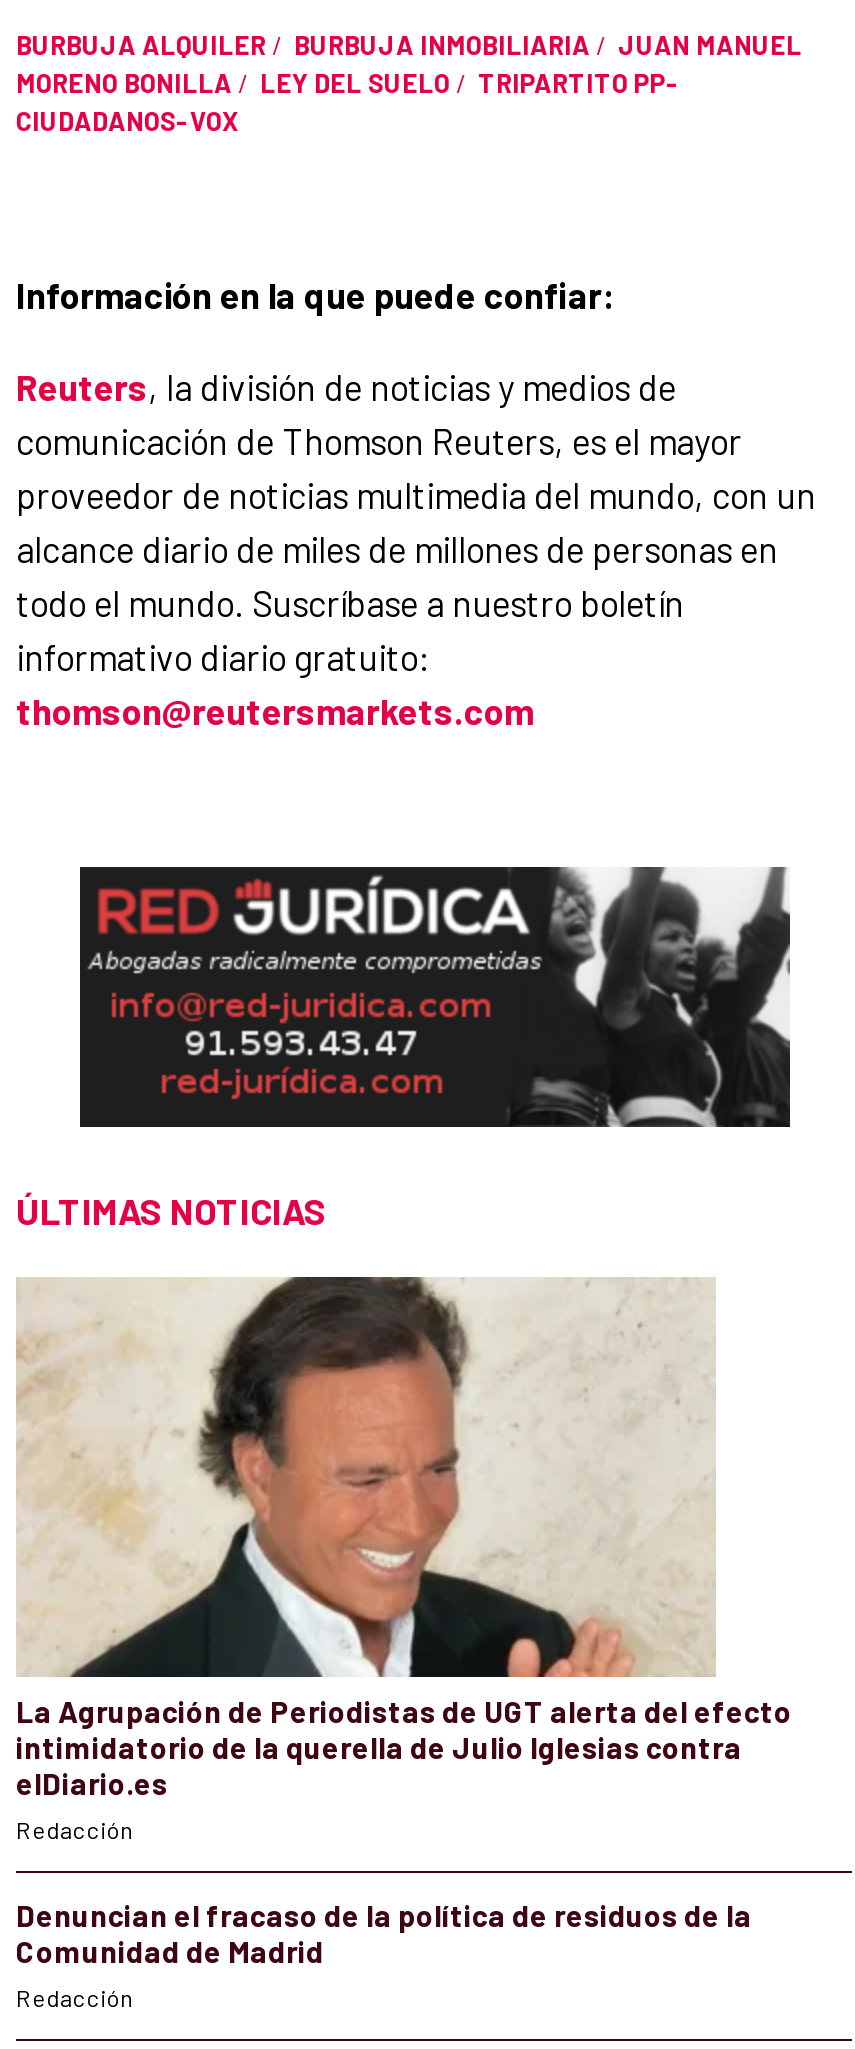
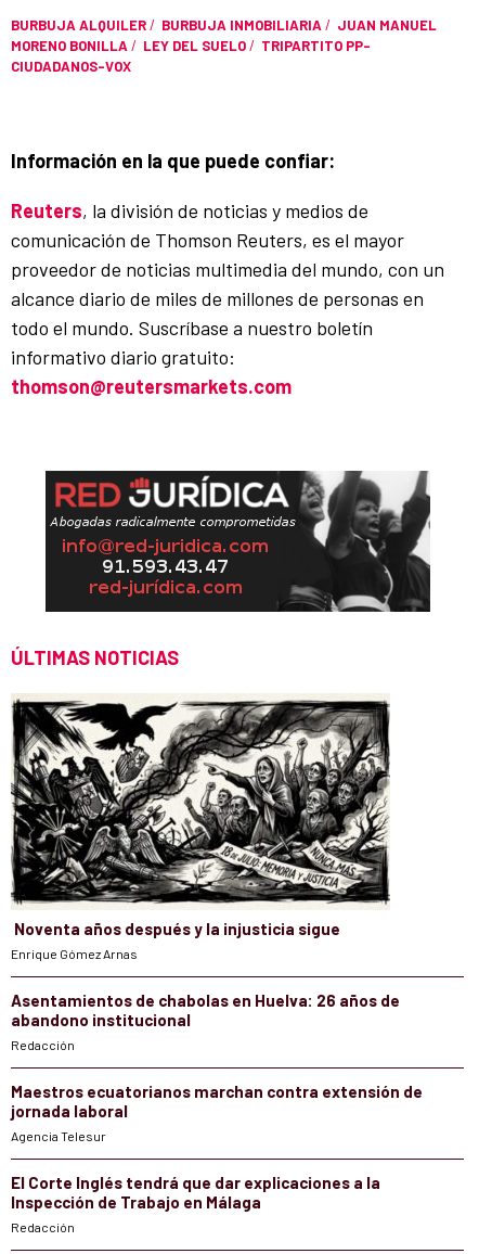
- [image]
- La Agrupación de Periodistas de UGT alerta del efecto
- intimidatorio de la querella de Julio Iglesias contra
- elDiario.es
+ [image]
+ Noventa años después y la injusticia sigue
+ Enrique Gómez Arnas
+ Asentamientos de chabolas en Huelva: 26 años de
+ abandono institucional

- Denuncian el fracaso de la política de residuos de la
- Comunidad de Madrid
+ Maestros ecuatorianos marchan contra extensión de
+ jornada laboral
+ Agencia Telesur
+ El Corte Inglés tendrá que dar explicaciones a la
+ Inspección de Trabajo en Málaga
